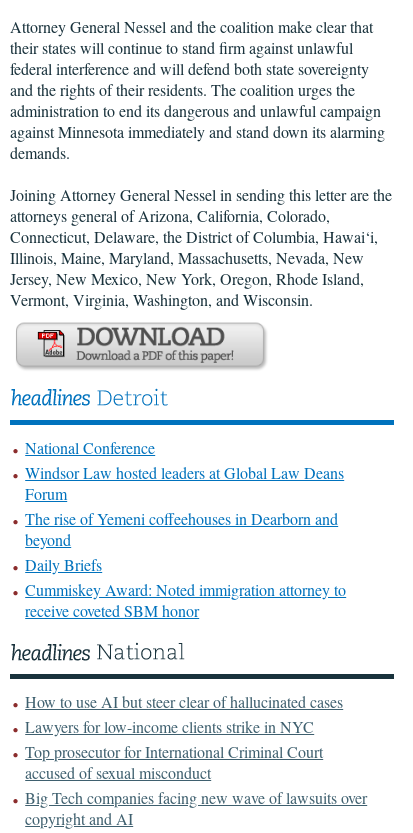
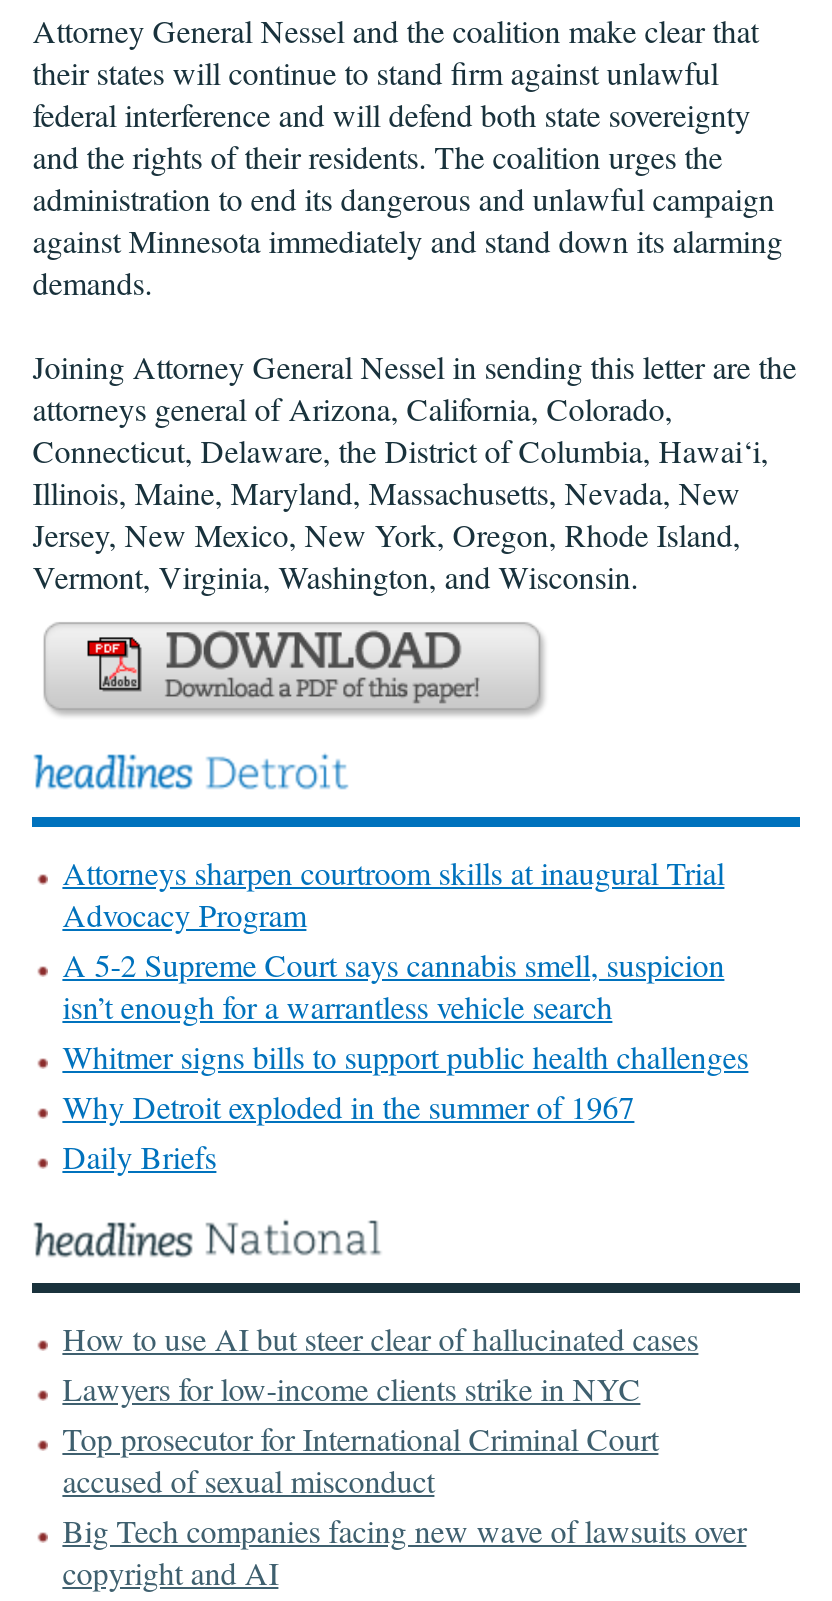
- National Conference
- Windsor Law hosted leaders at Global Law Deans
- Forum
- The rise of Yemeni coffeehouses in Dearborn and
- beyond
+ Attorneys sharpen courtroom skills at inaugural Trial
+ Advocacy Program
+ A 5-2 Supreme Court says cannabis smell, suspicion
+ isn’t enough for a warrantless vehicle search
+ Whitmer signs bills to support public health challenges
+ Why Detroit exploded in the summer of 1967

moved down: Daily Briefs

- Cummiskey Award: Noted immigration attorney to
- receive coveted SBM honor
